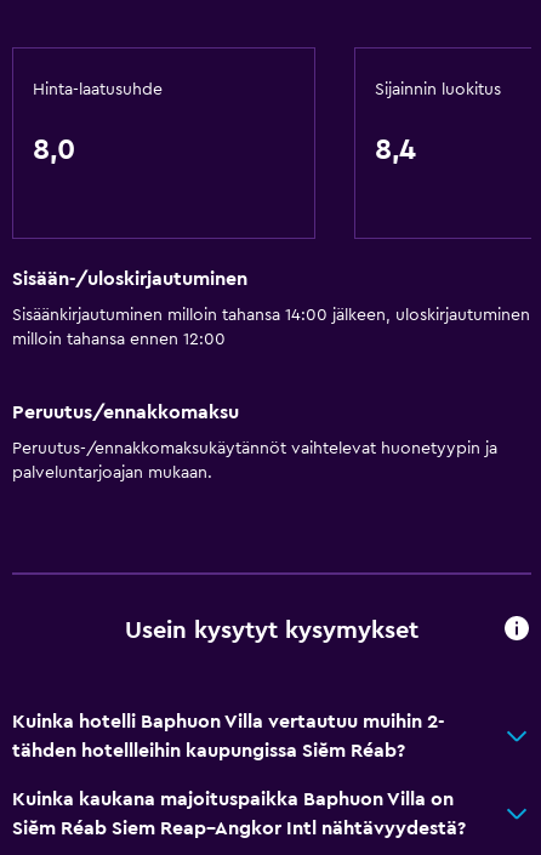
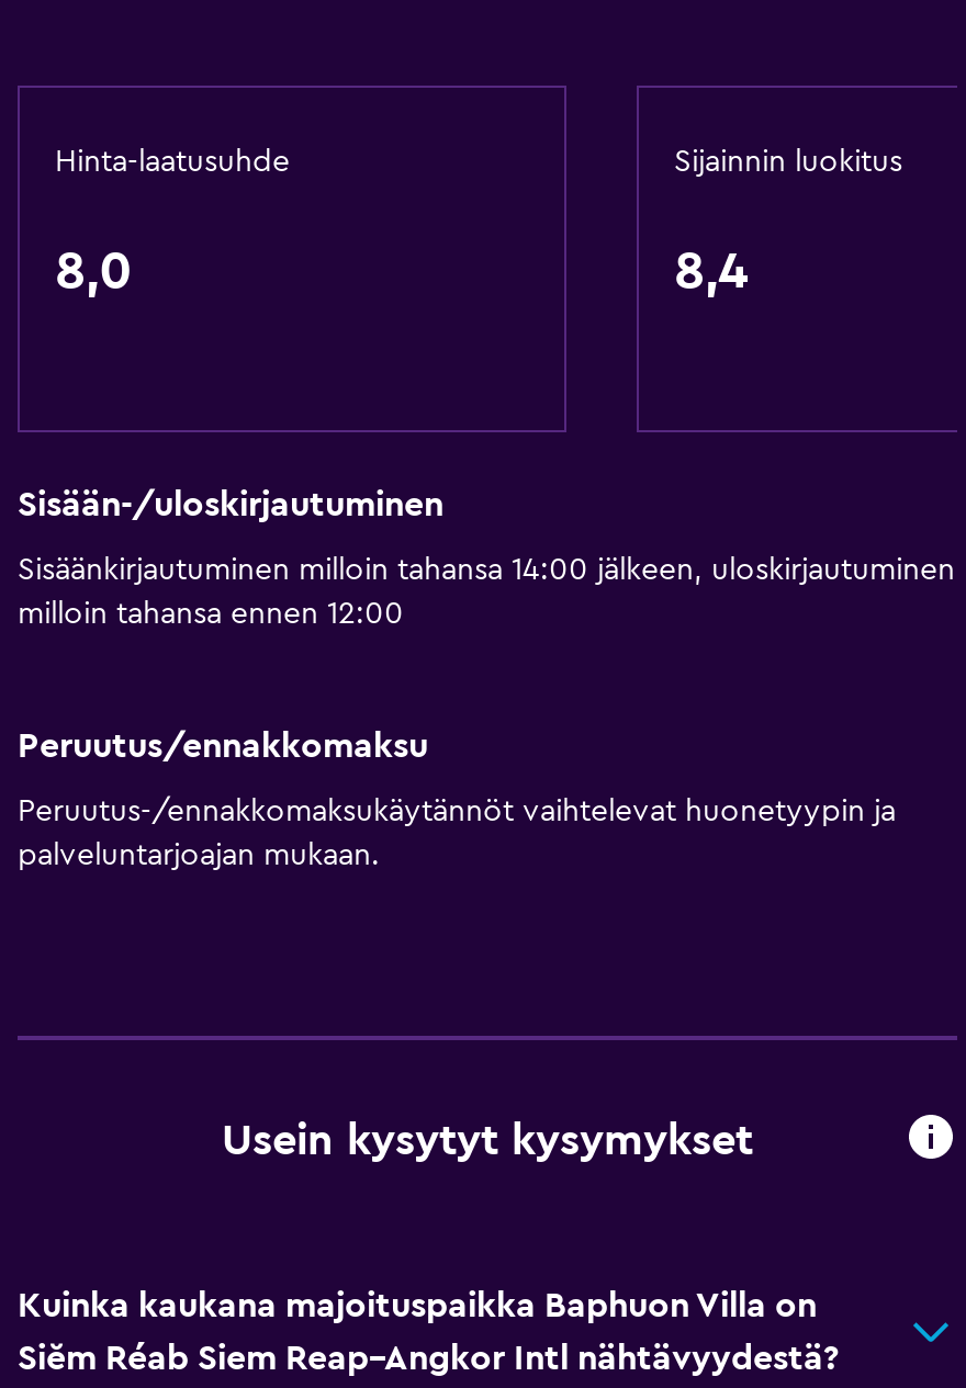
- Kuinka hotelli Baphuon Villa vertautuu muihin 2-
- tähden hotellleihin kaupungissa Siĕm Réab?
